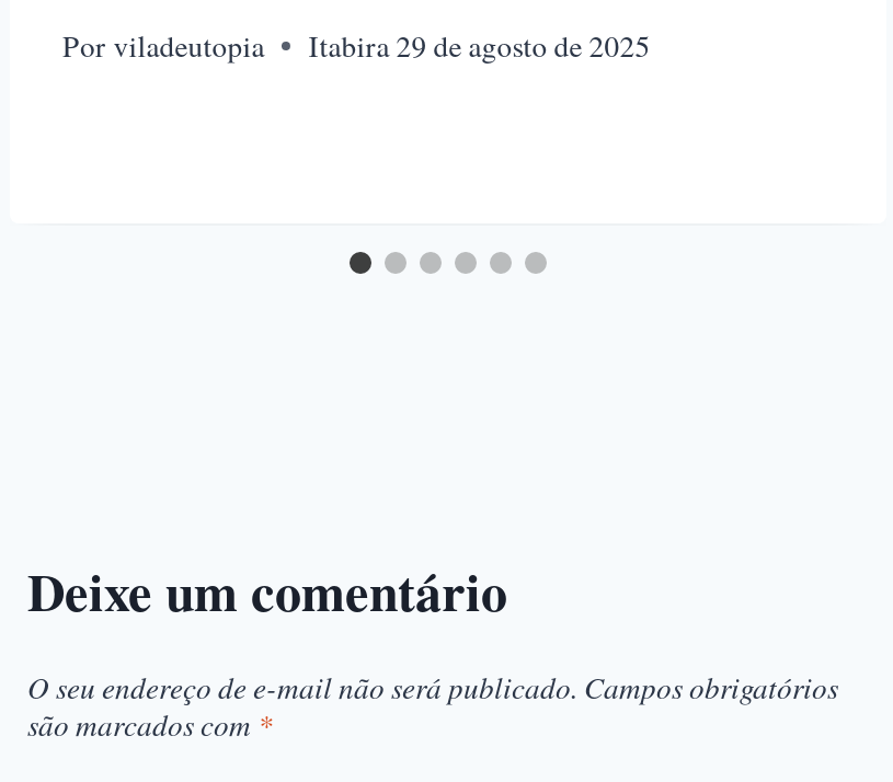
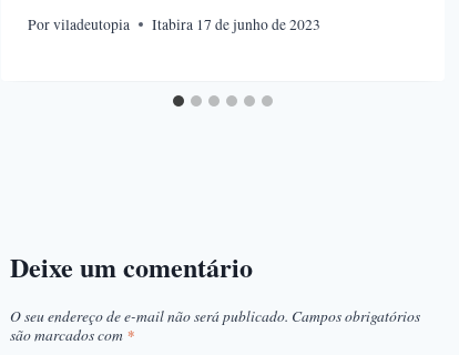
- Itabira 29 de agosto de 2025
+ Itabira 17 de junho de 2023
